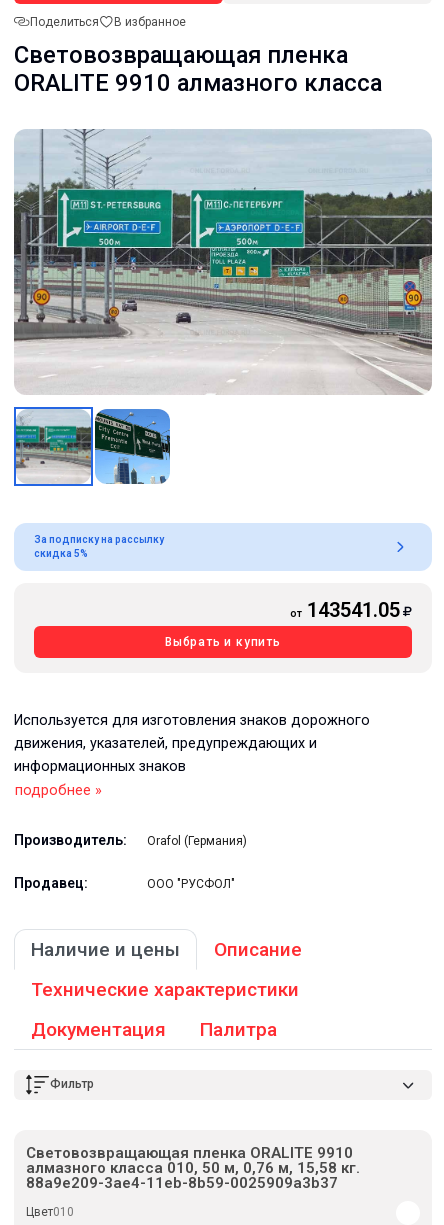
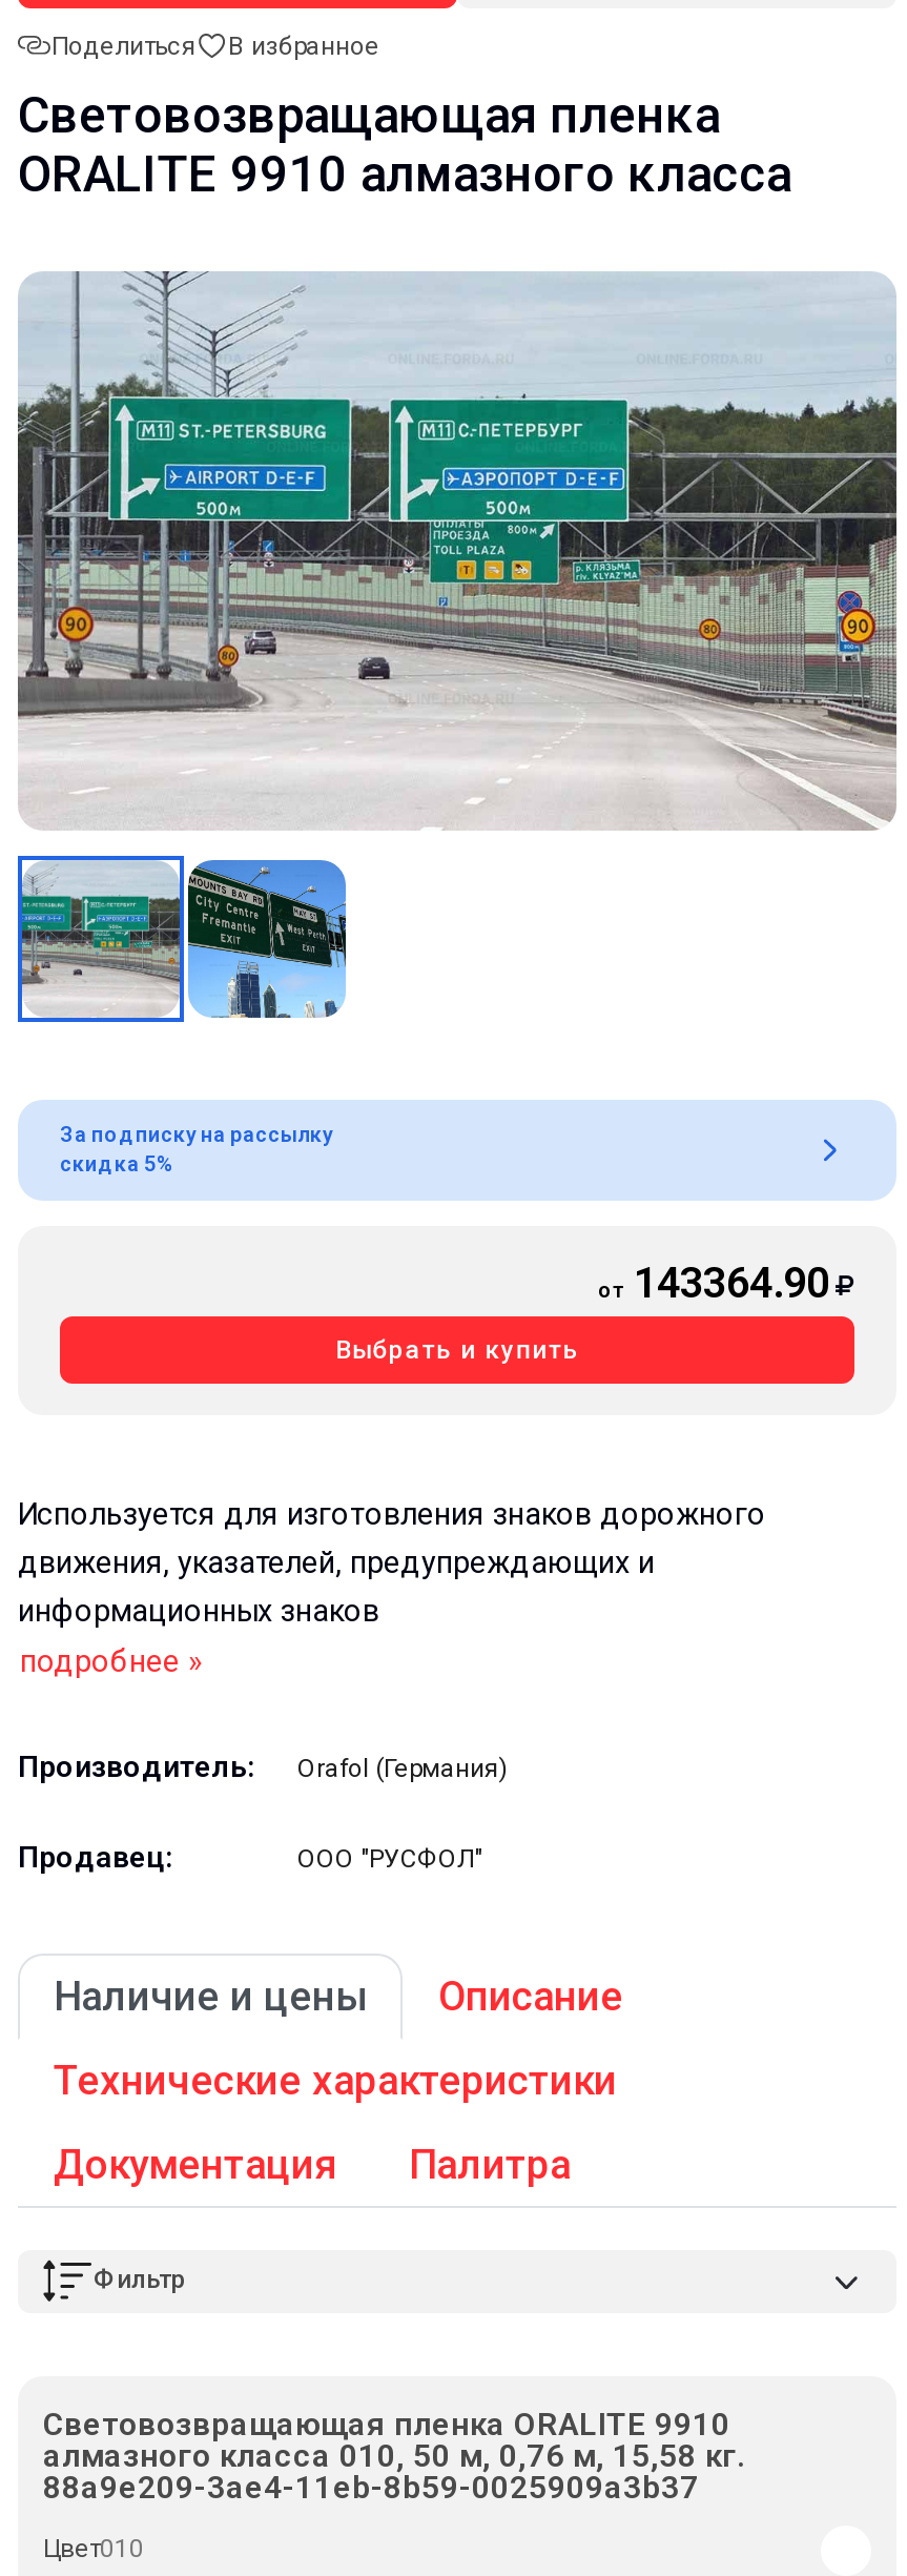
- от 143541.05
+ от 143364.90
